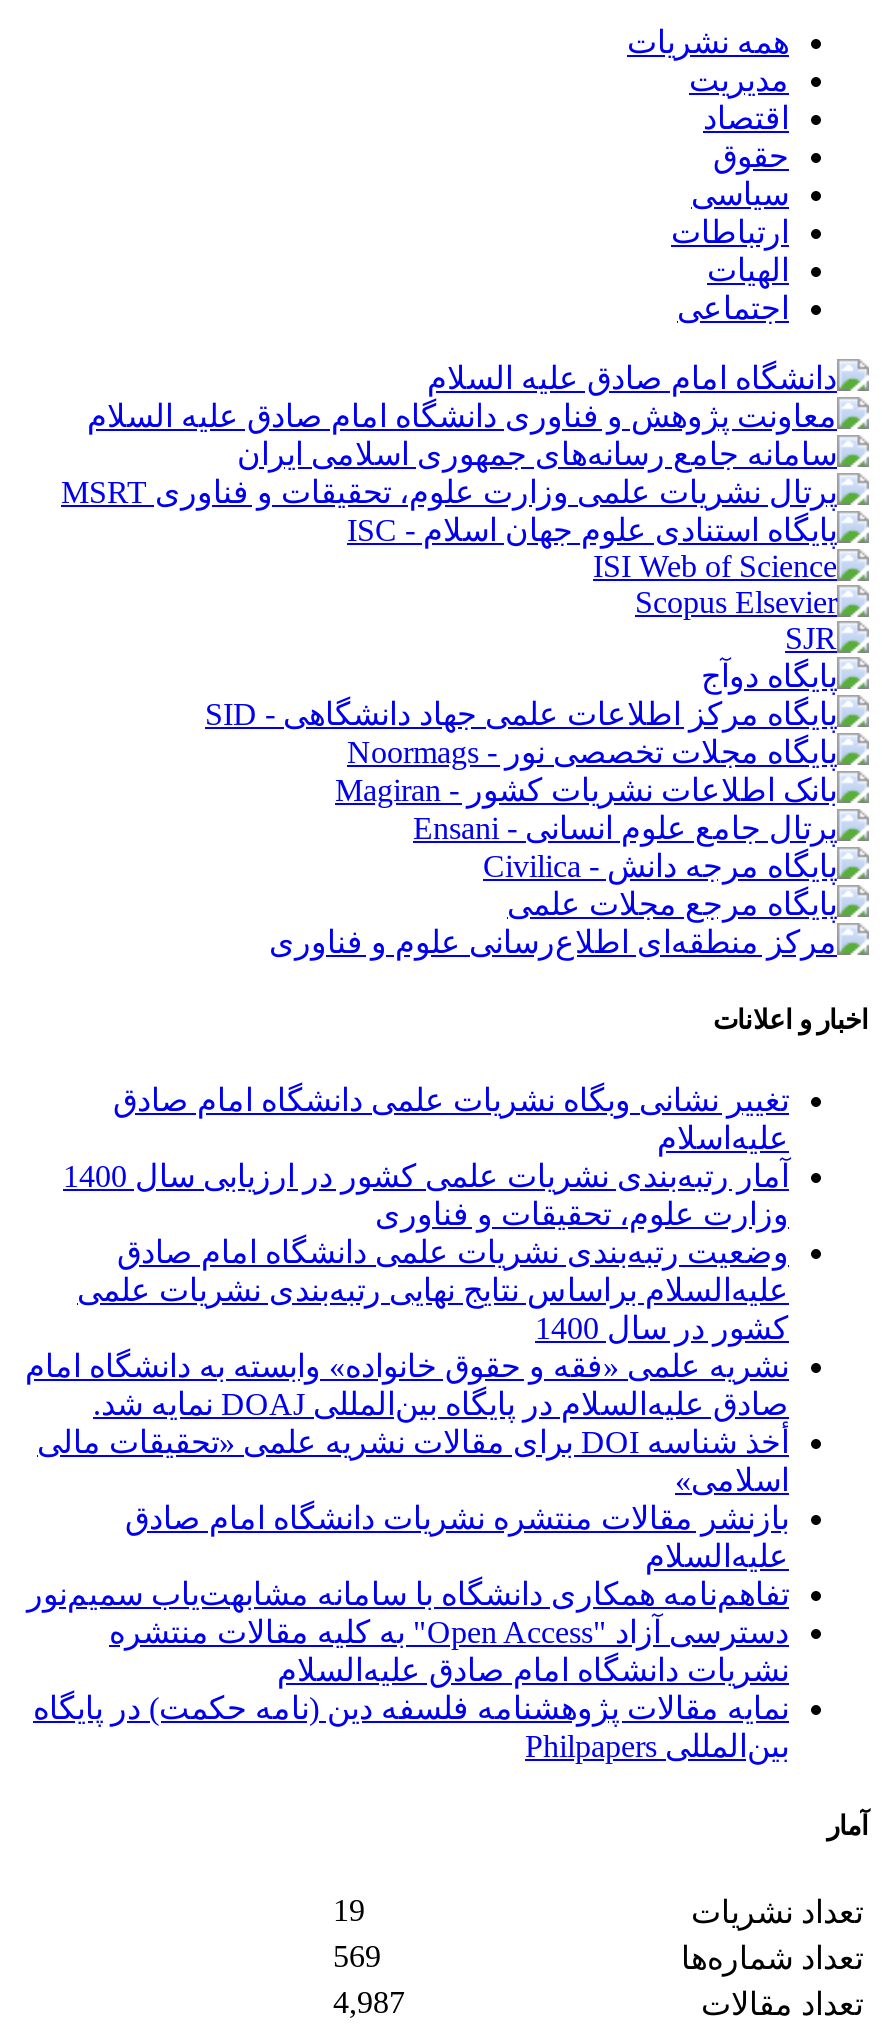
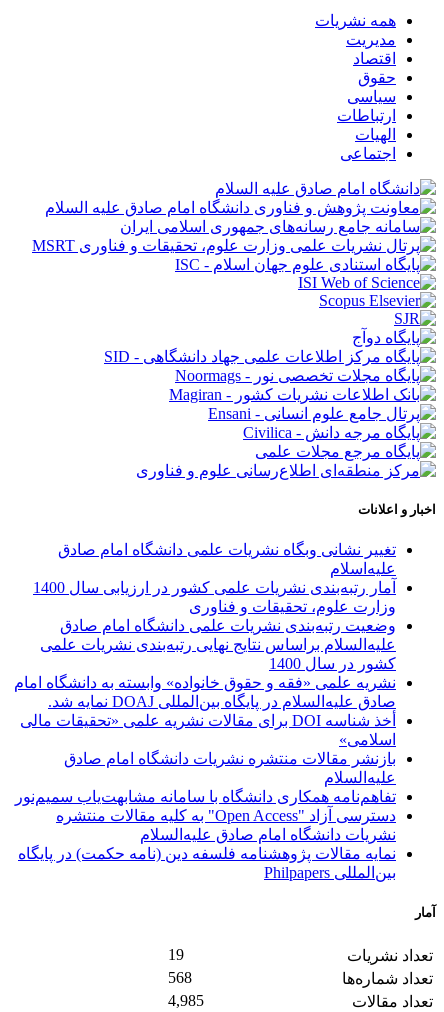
- 569
+ 568

- 4,987
+ 4,985
